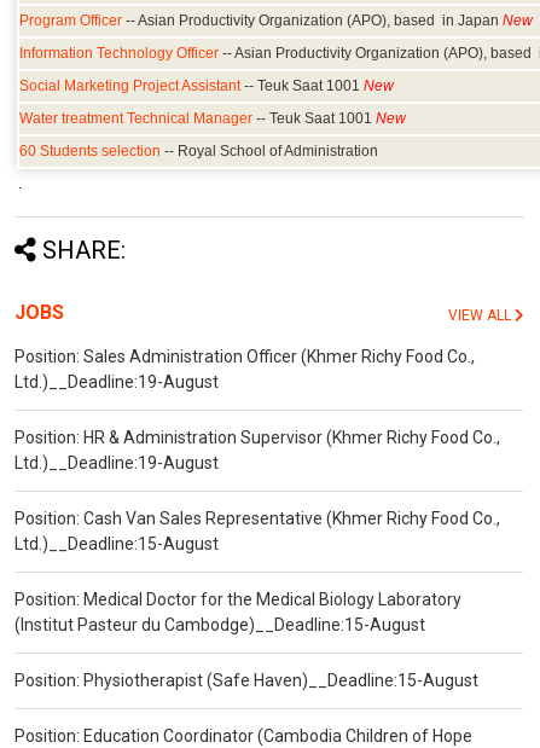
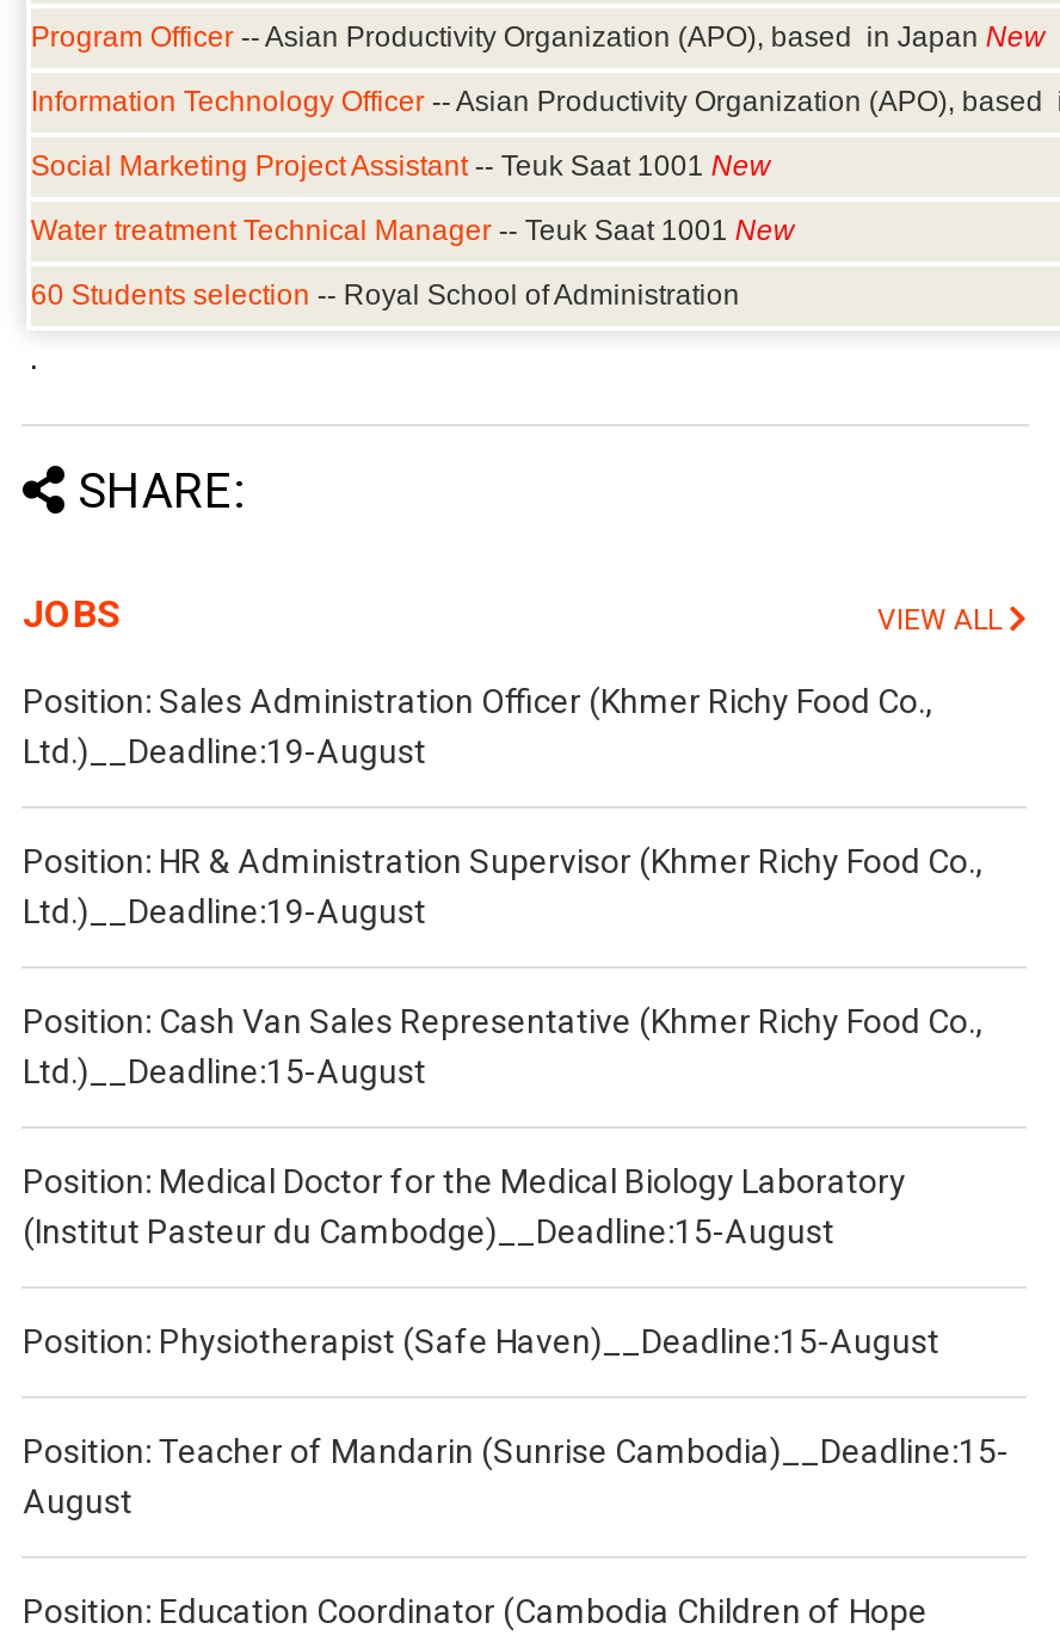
+ Position: Teacher of Mandarin (Sunrise Cambodia)__Deadline:15-
+ August
